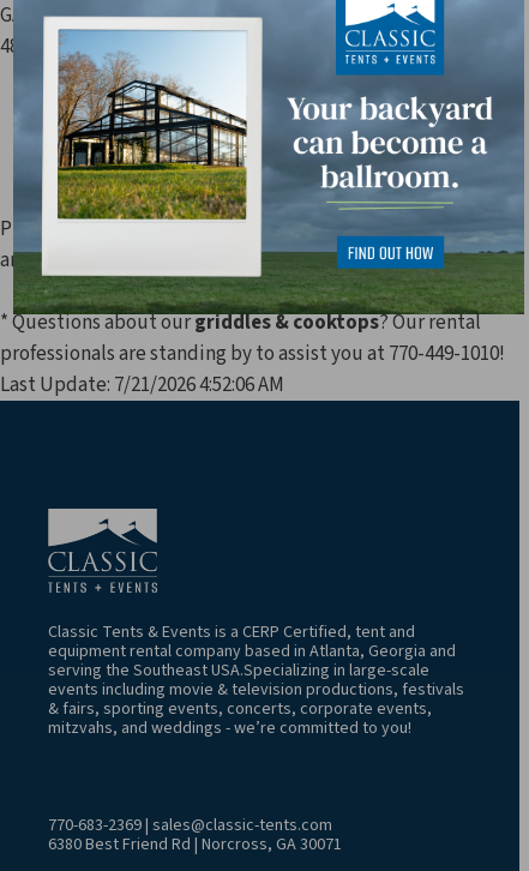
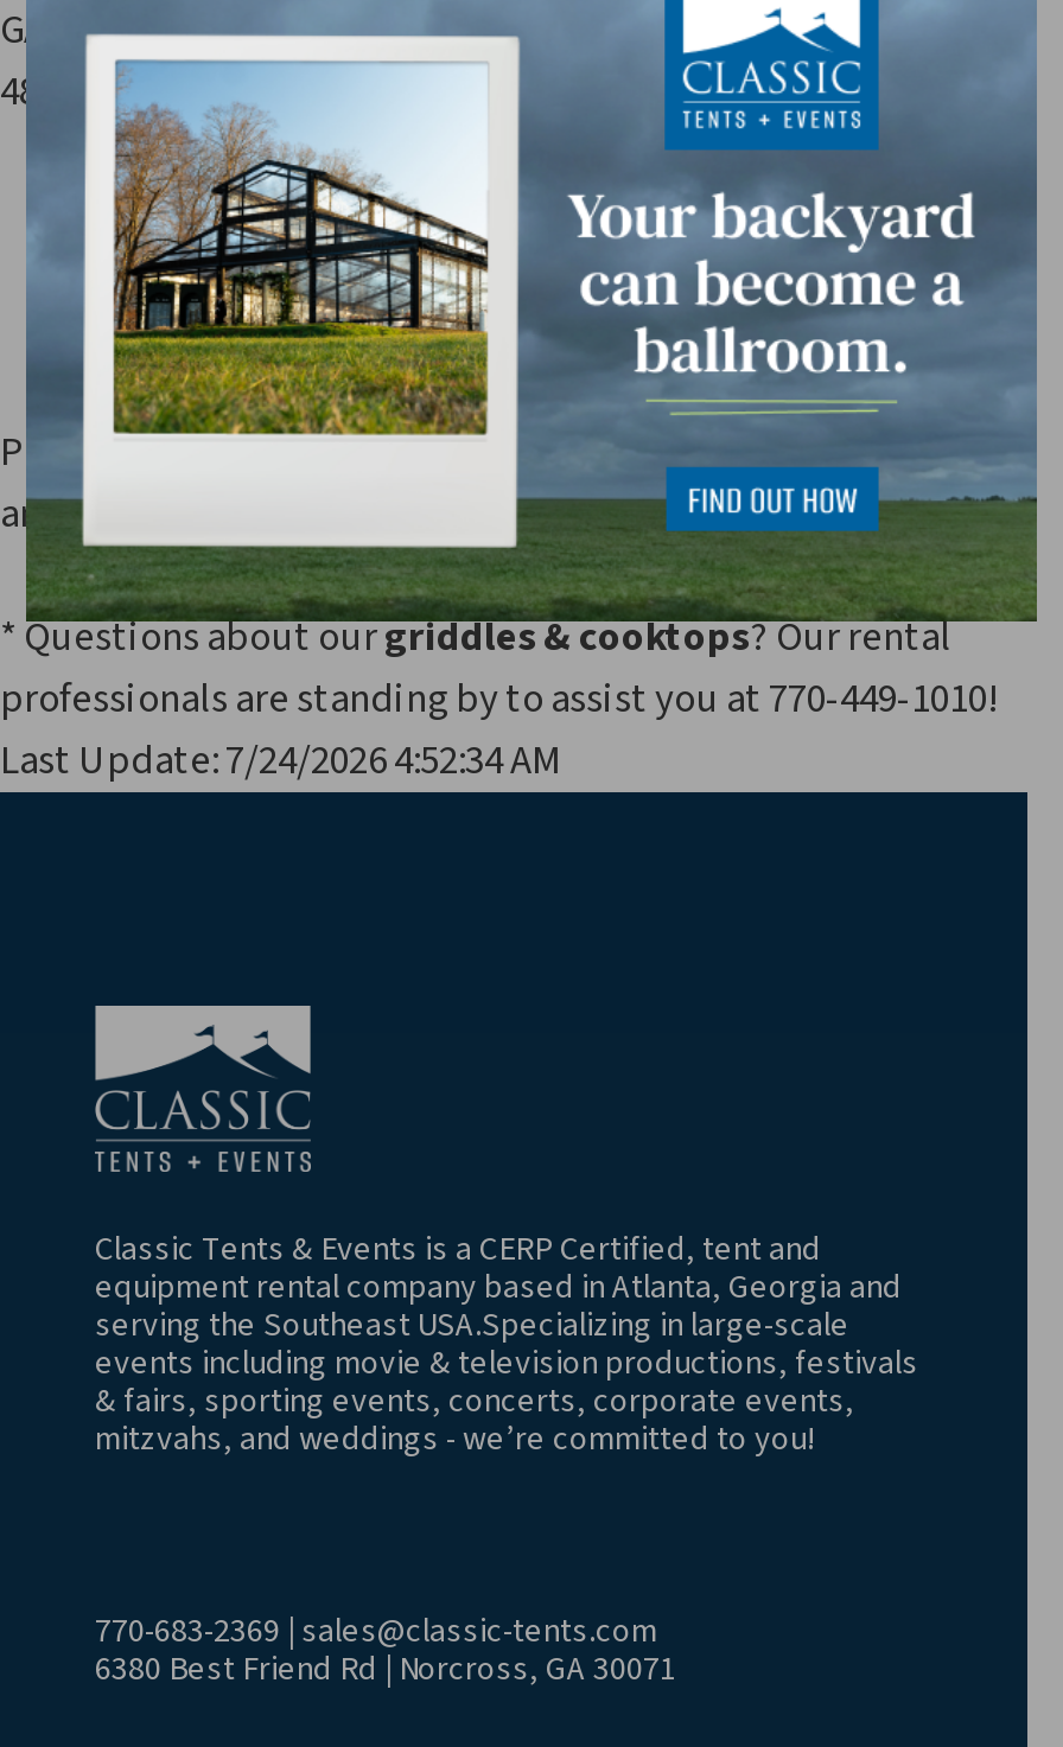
- Last Update: 7/21/2026 4:52:06 AM
+ Last Update: 7/24/2026 4:52:34 AM
